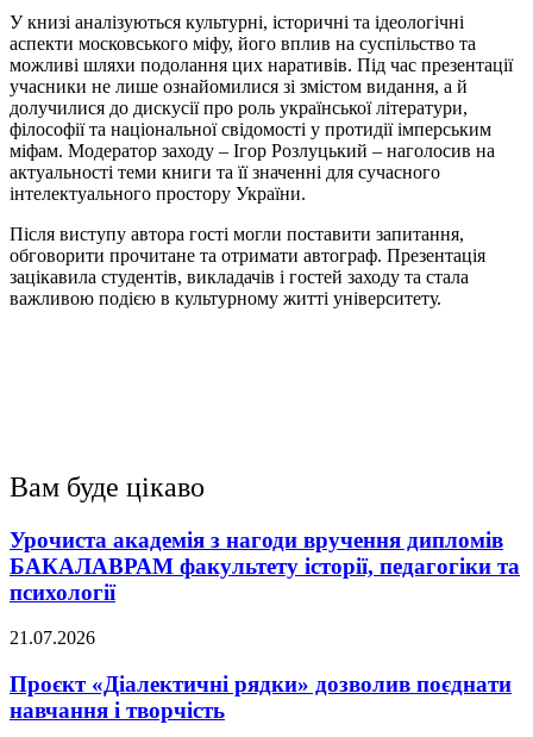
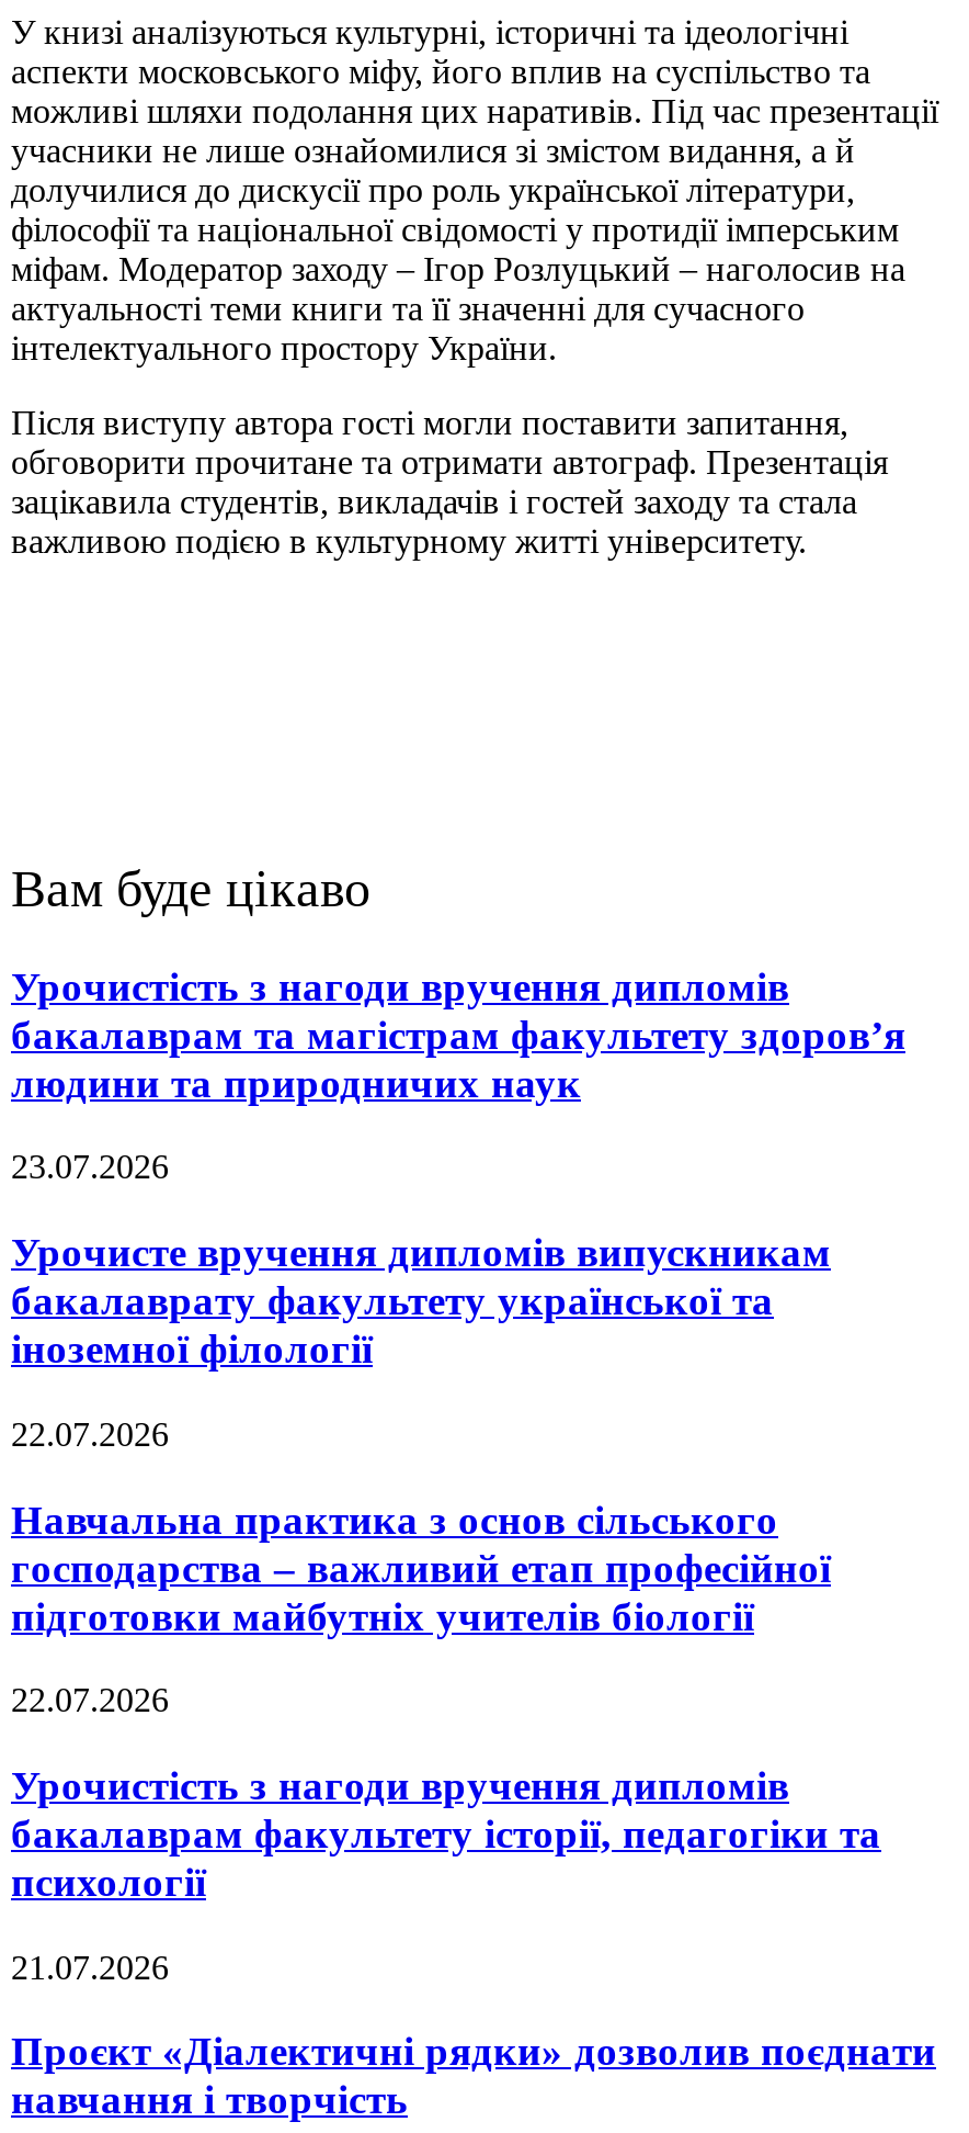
- Урочиста академія з нагоди вручення дипломів
- БАКАЛАВРАМ факультету історії, педагогіки та
+ Урочистість з нагоди вручення дипломів
+ бакалаврам та магістрам факультету здоров’я
+ людини та природничих наук
+ 23.07.2026
+ Урочисте вручення дипломів випускникам
+ бакалаврату факультету української та
+ іноземної філології
+ 22.07.2026
+ Навчальна практика з основ сільського
+ господарства – важливий етап професійної
+ підготовки майбутніх учителів біології
+ 22.07.2026
+ Урочистість з нагоди вручення дипломів
+ бакалаврам факультету історії, педагогіки та
